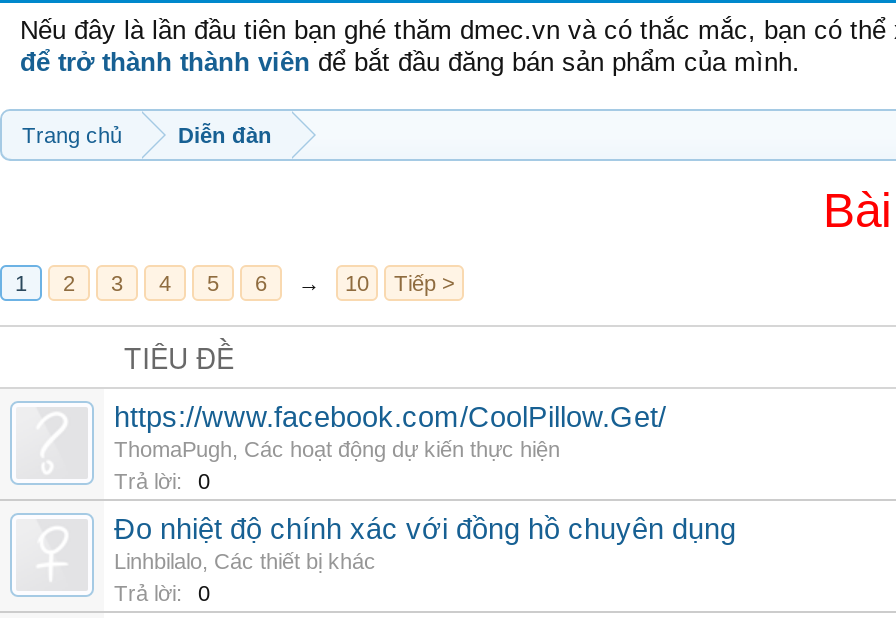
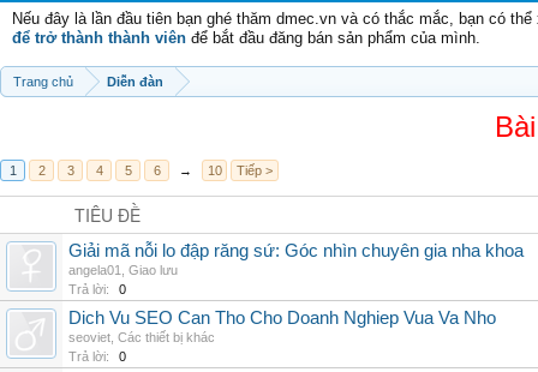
- https://www.facebook.com/CoolPillow.Get/
- ThomaPugh, Các hoạt động dự kiến thực hiện
+ Giải mã nỗi lo đập răng sứ: Góc nhìn chuyên gia nha khoa
+ angela01, Giao lưu

- Đo nhiệt độ chính xác với đồng hồ chuyên dụng
- Linhbilalo, Các thiết bị khác
+ Dich Vu SEO Can Tho Cho Doanh Nghiep Vua Va Nho
+ seoviet, Các thiết bị khác
